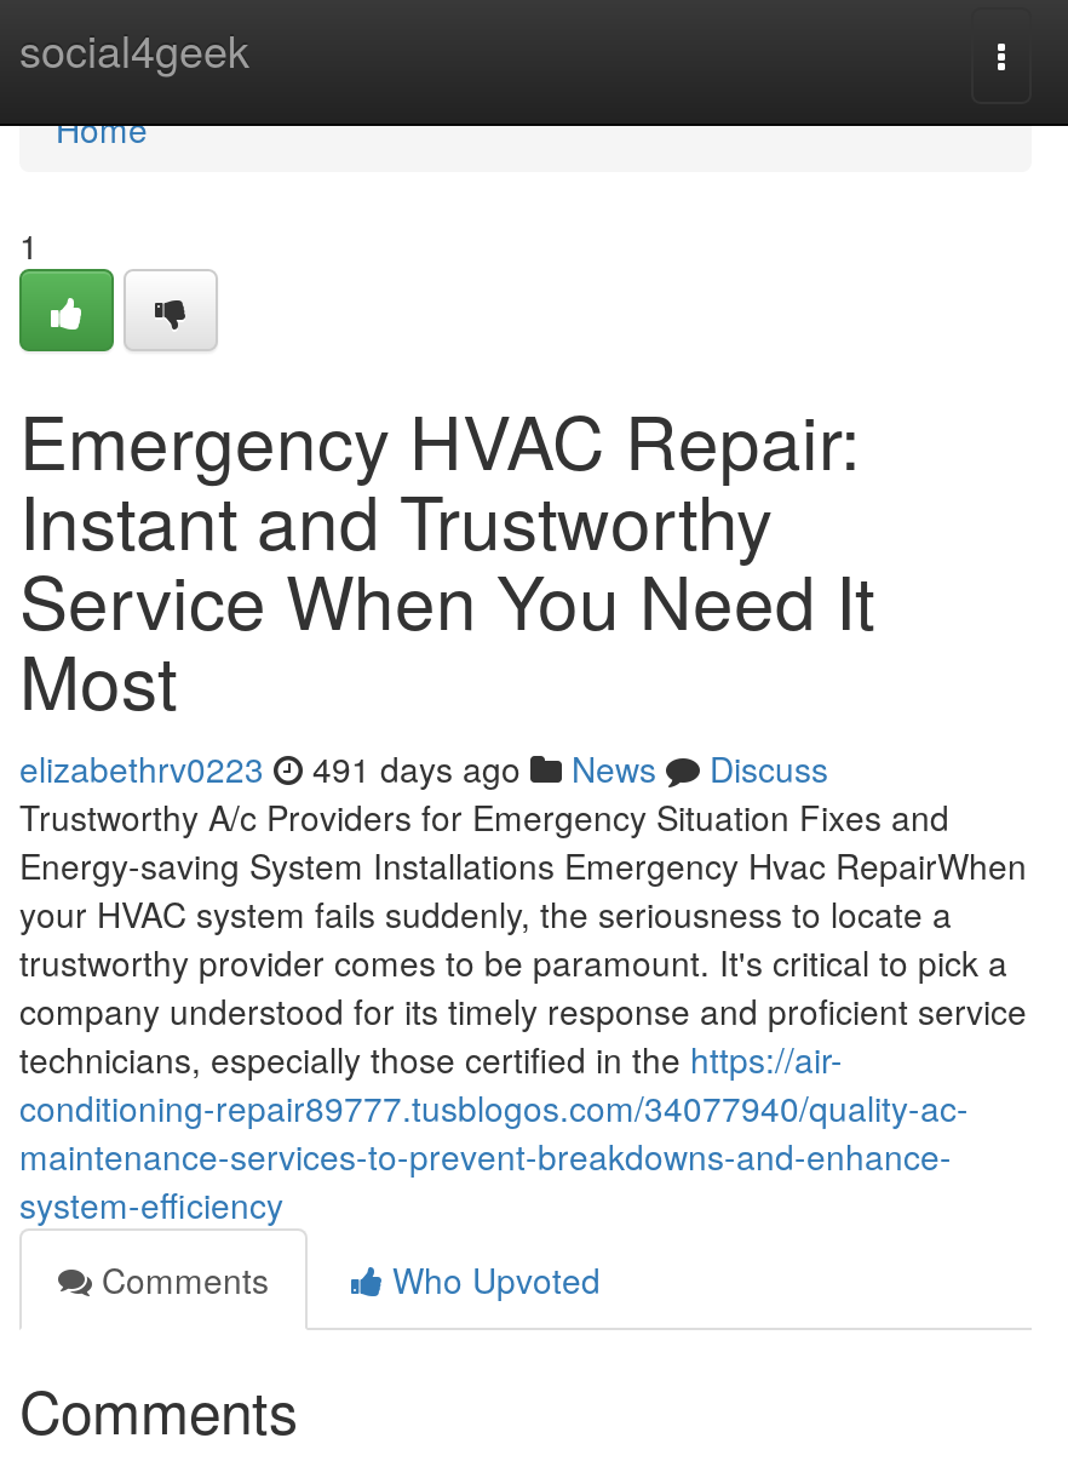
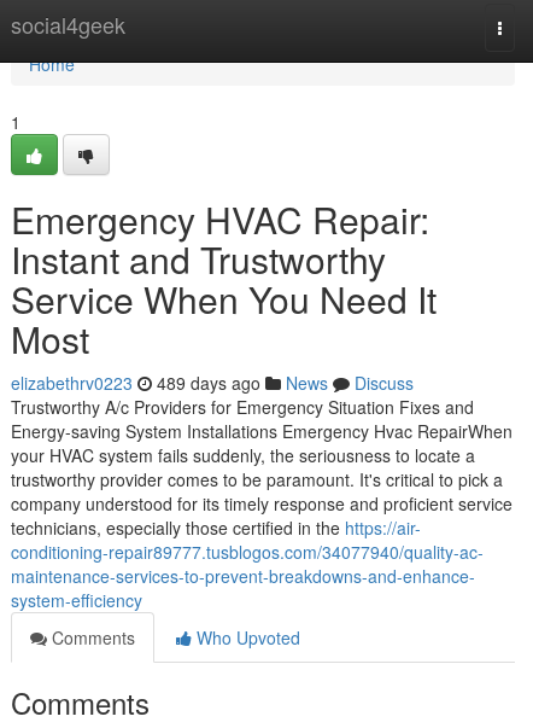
- elizabethrv0223 491 days ago News Discuss
+ elizabethrv0223 489 days ago News Discuss
